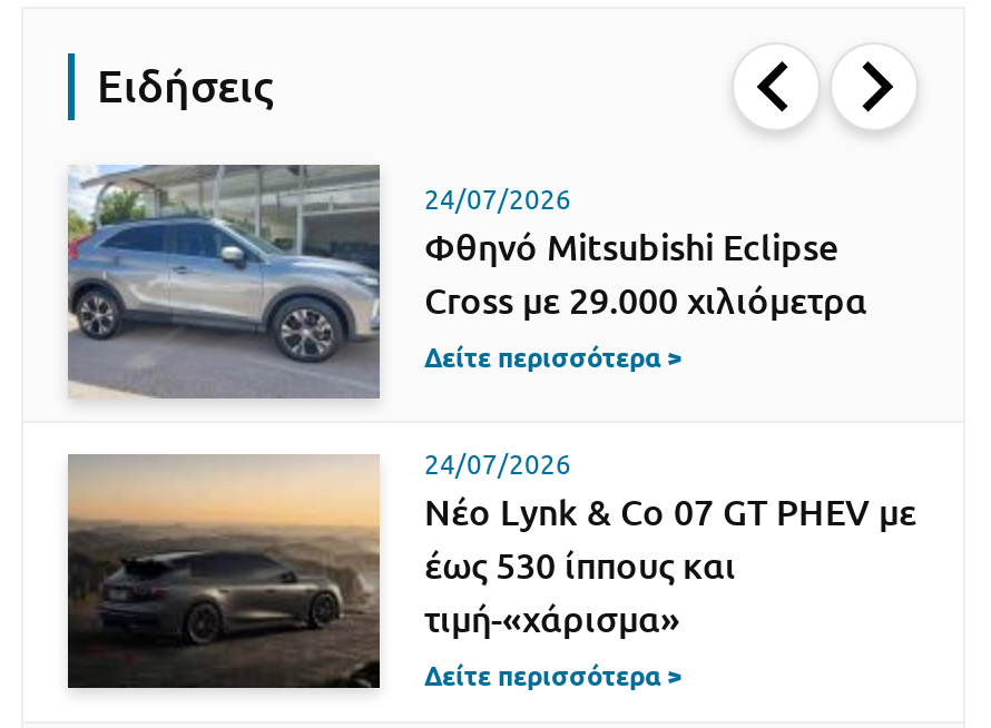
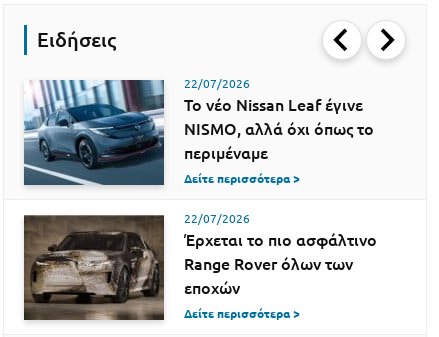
- [image]
- 24/07/2026
- Φθηνό Mitsubishi Eclipse
- Cross με 29.000 χιλιόμετρα
+ [image]
+ 22/07/2026
+ Το νέο Nissan Leaf έγινε
+ NISMO, αλλά όχι όπως το
+ περιμέναμε

- [image]
- 24/07/2026
- Νέο Lynk & Co 07 GT PHEV με
- έως 530 ίππους και
- τιμή-«χάρισμα»
+ [image]
+ 22/07/2026
+ Έρχεται το πιο ασφάλτινο
+ Range Rover όλων των
+ εποχών
